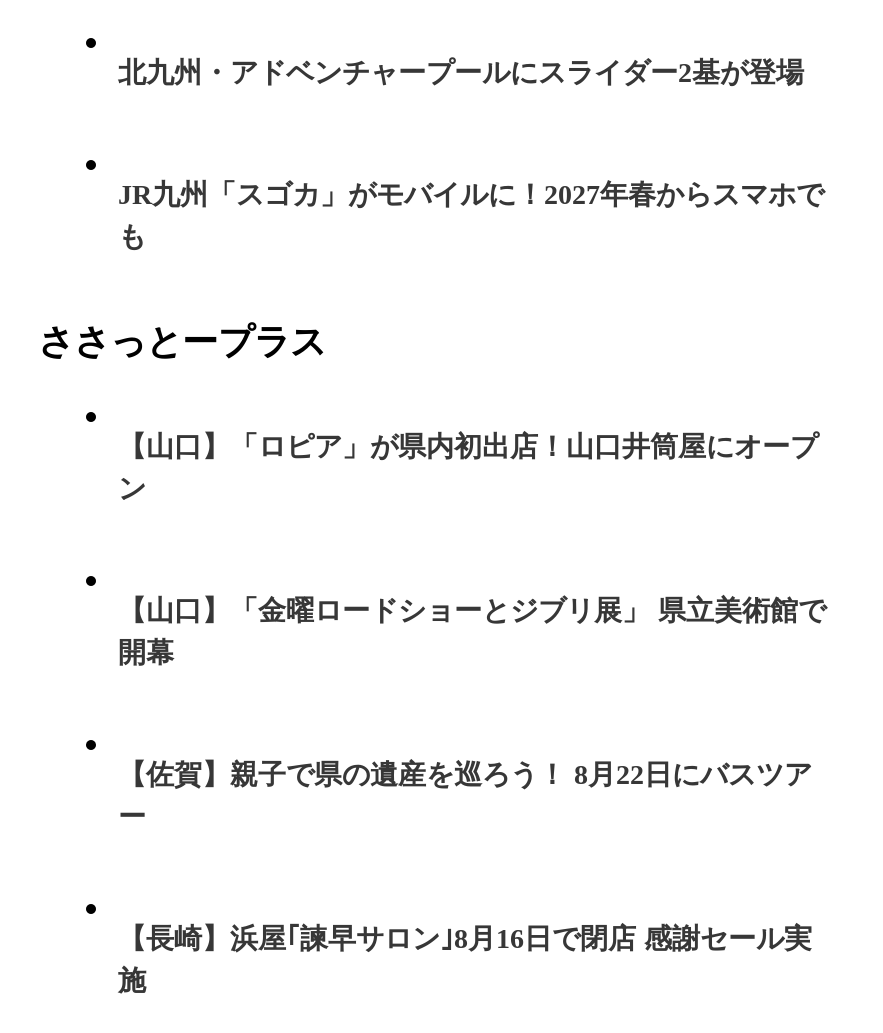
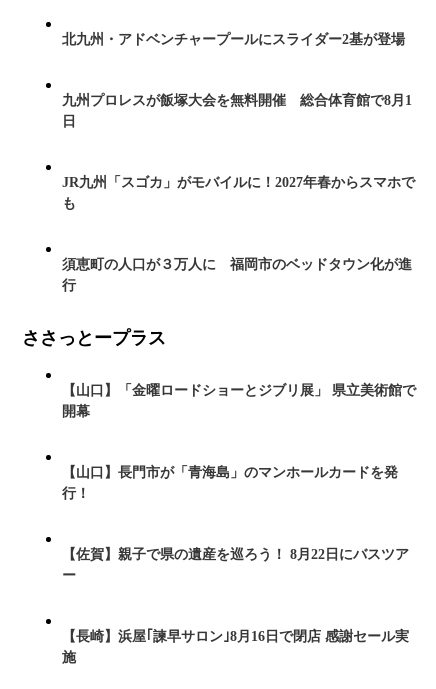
+ 九州プロレスが飯塚大会を無料開催 総合体育館で8月1
+ 日

+ 須恵町の人口が３万人に 福岡市のベッドタウン化が進
+ 行

- 【山口】「ロピア」が県内初出店！山口井筒屋にオープ
- ン

+ 【山口】長門市が「青海島」のマンホールカードを発
+ 行！
